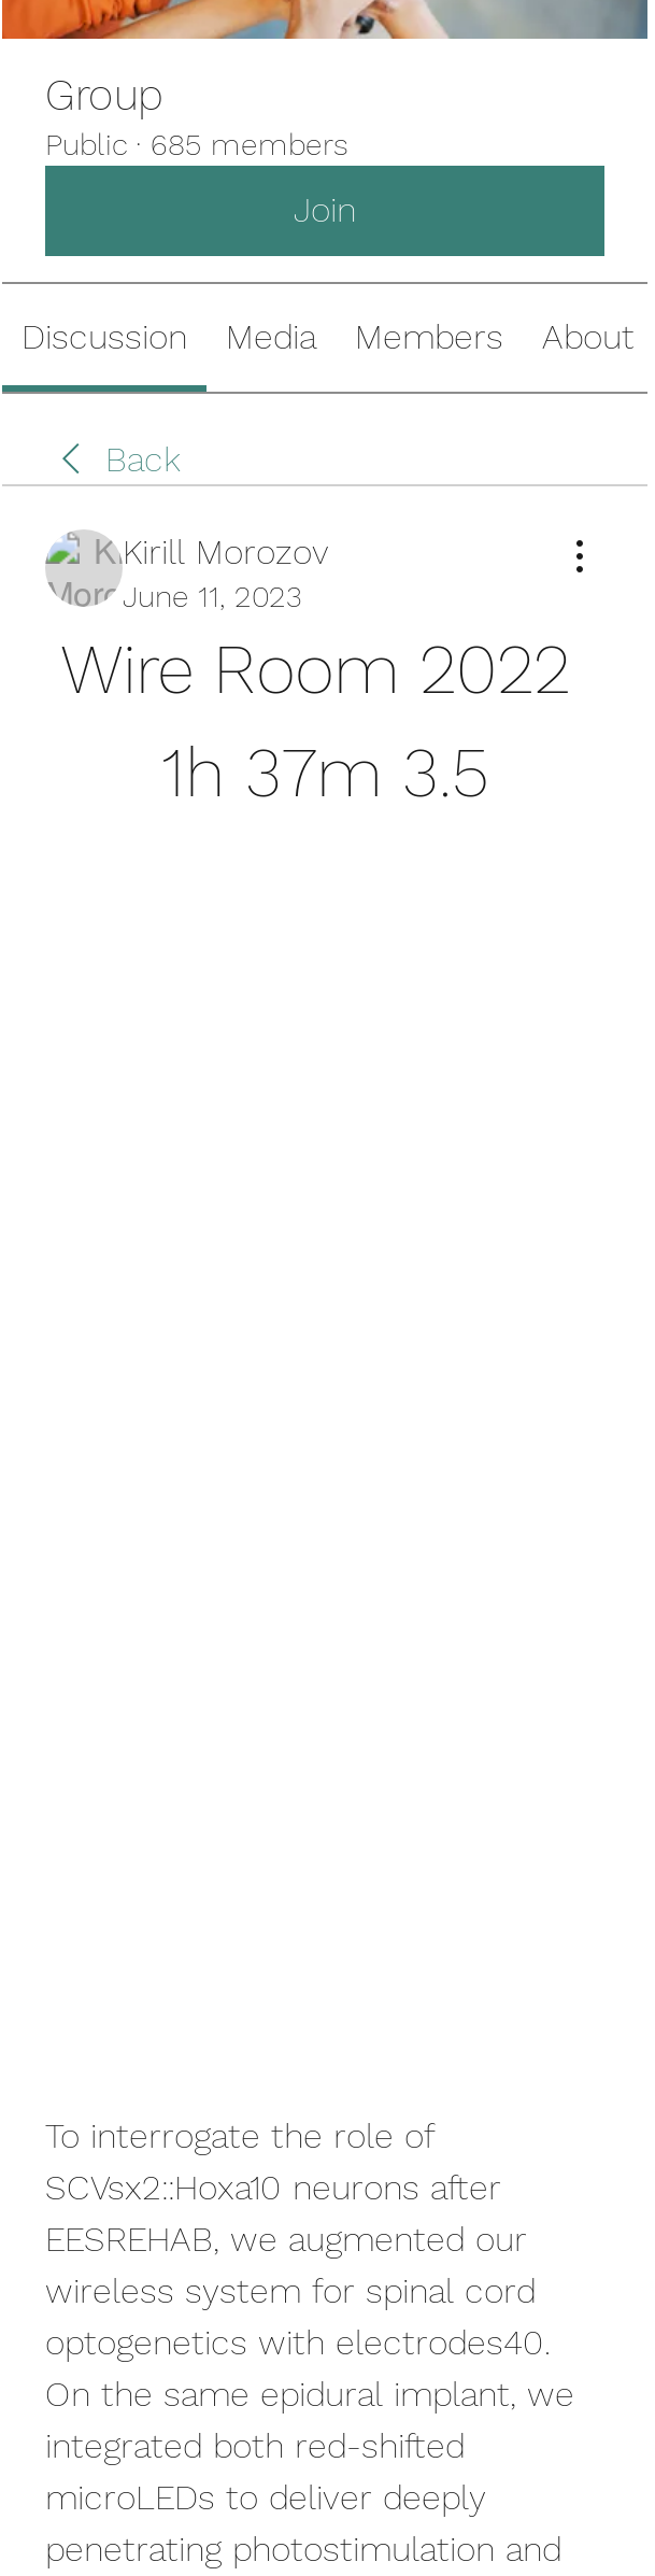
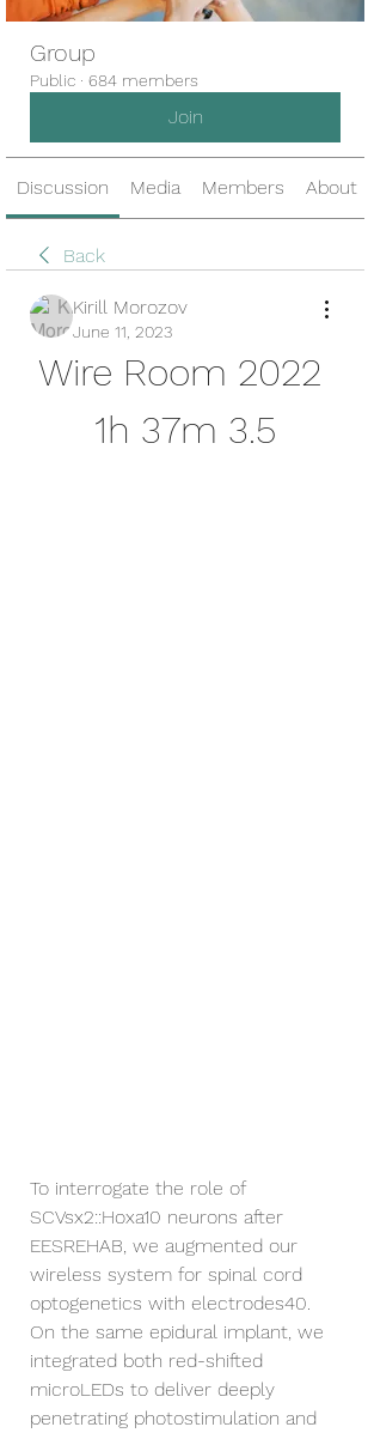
- Public · 685 members
+ Public · 684 members
